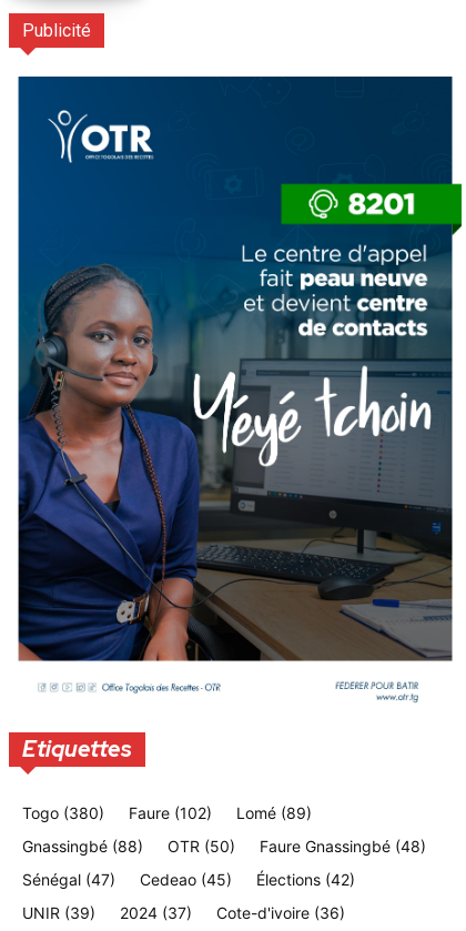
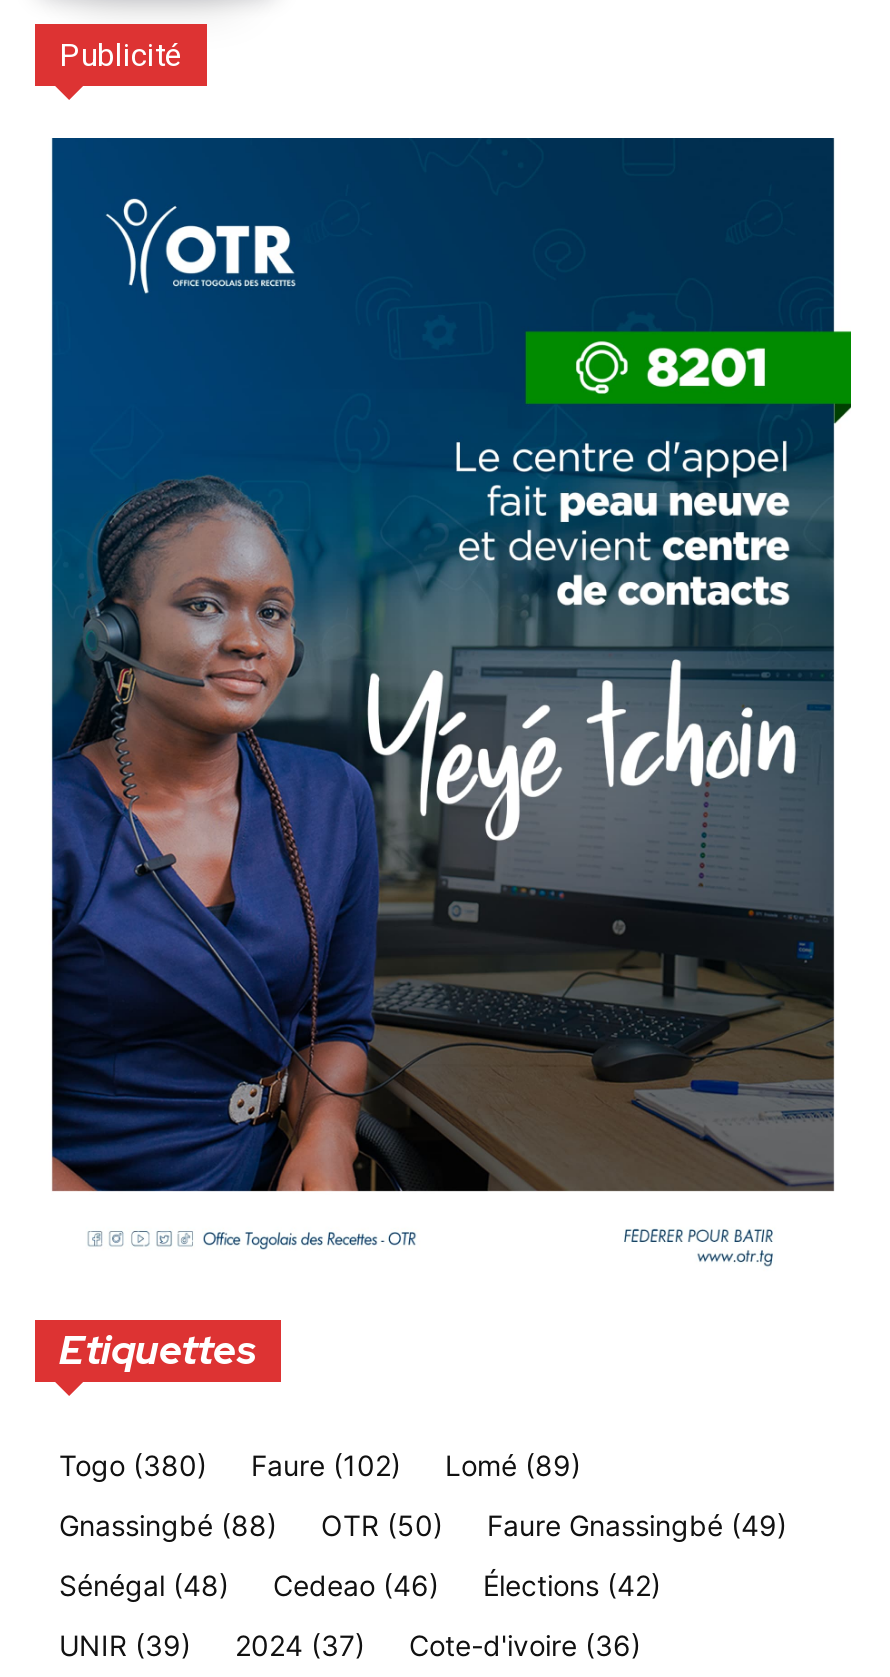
- Faure Gnassingbé (48)
+ Faure Gnassingbé (49)

- Sénégal (47)
+ Sénégal (48)

- Cedeao (45)
+ Cedeao (46)
